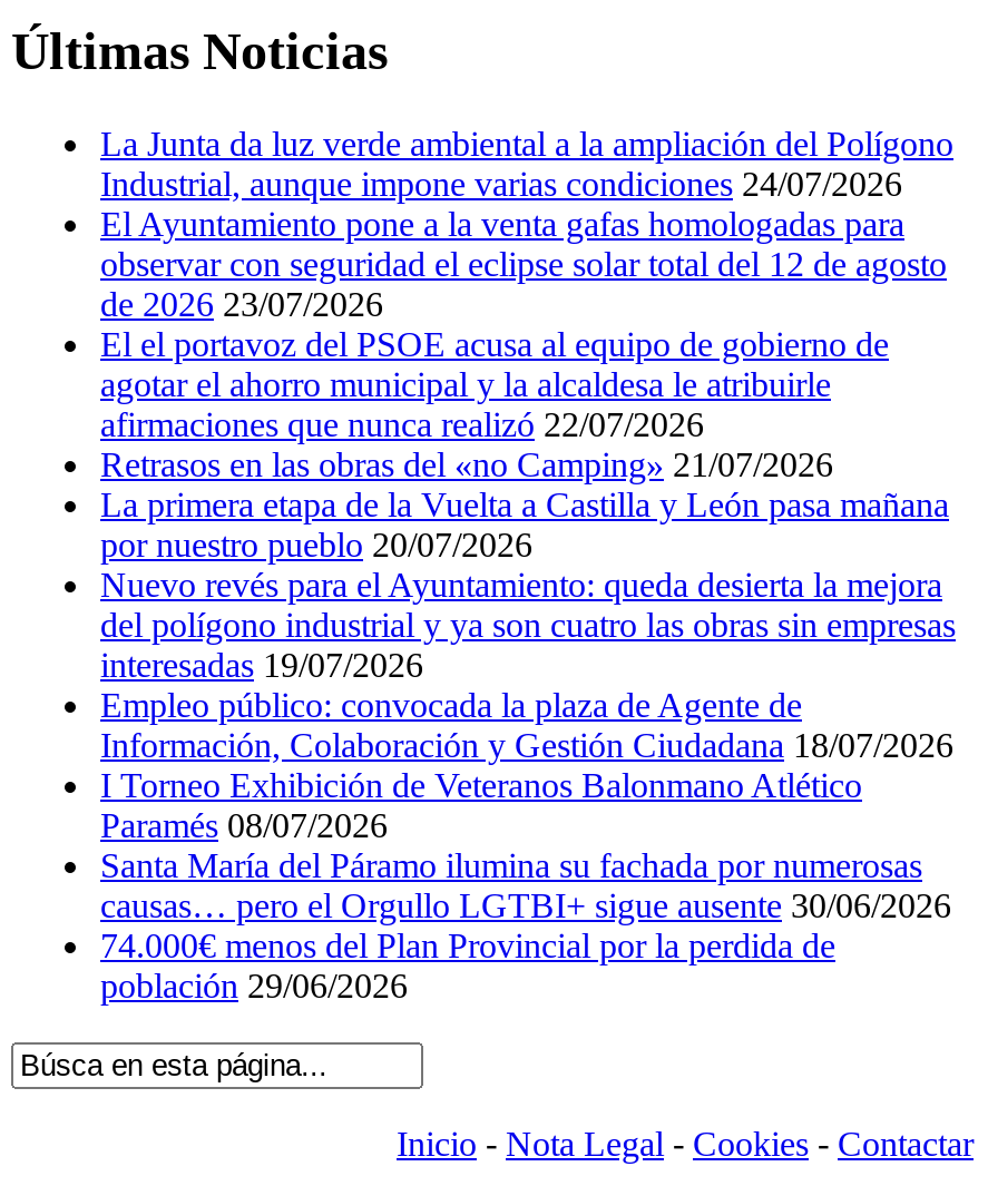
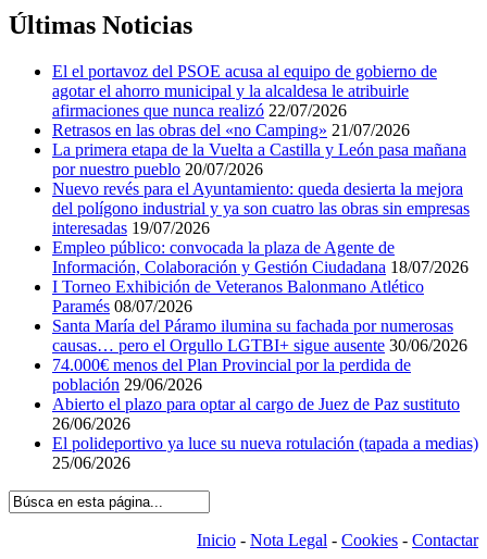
- La Junta da luz verde ambiental a la ampliación del Polígono
- Industrial, aunque impone varias condiciones 24/07/2026
- El Ayuntamiento pone a la venta gafas homologadas para
- observar con seguridad el eclipse solar total del 12 de agosto
- de 2026 23/07/2026

moved up: El el portavoz del PSOE acusa al equipo de gobierno de | agotar el ahorro municipal y la alcaldesa le atribuirle | afirmaciones que nunca realizó 22/07/2026 | ... | 74.000€ menos del Plan Provincial por la perdida de | población 29/06/2026

+ Abierto el plazo para optar al cargo de Juez de Paz sustituto
+ 26/06/2026
+ El polideportivo ya luce su nueva rotulación (tapada a medias)
+ 25/06/2026
